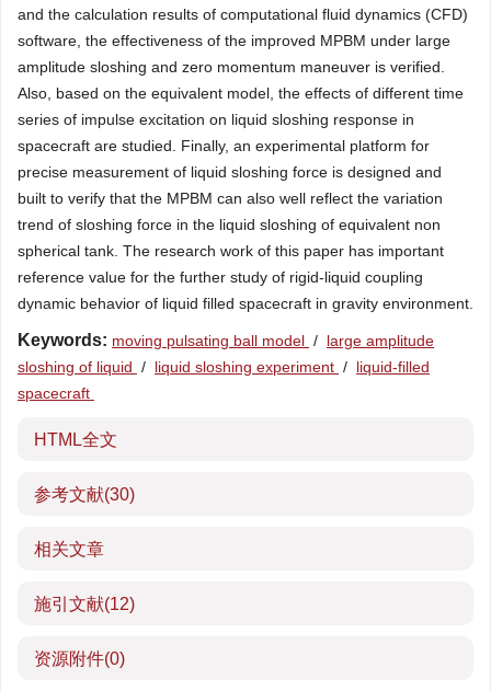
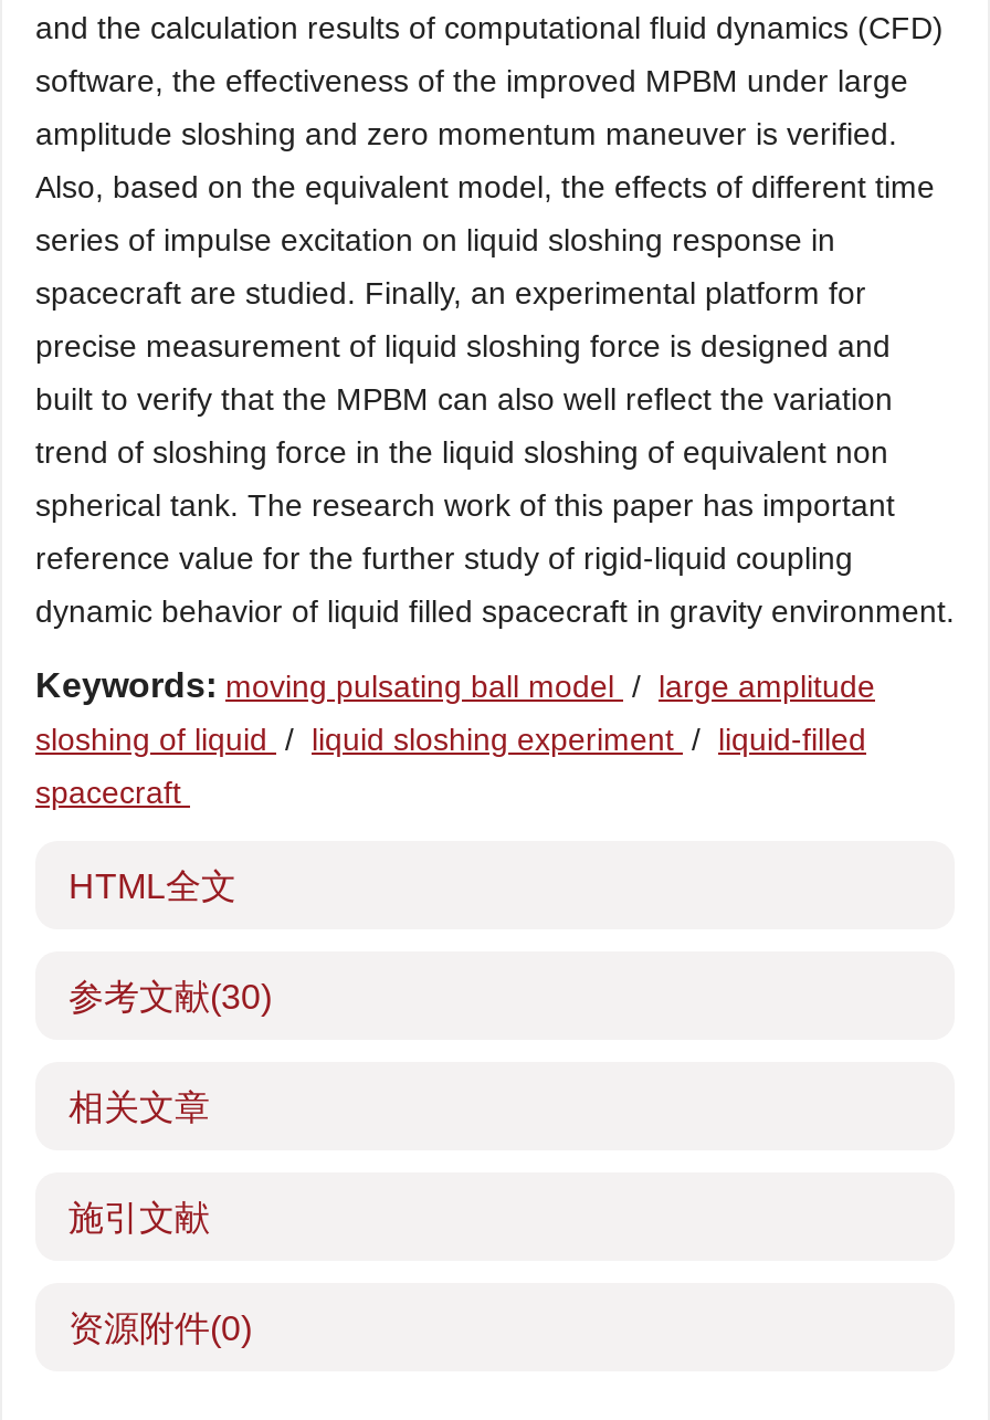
- 施引文献(12)
+ 施引文献
